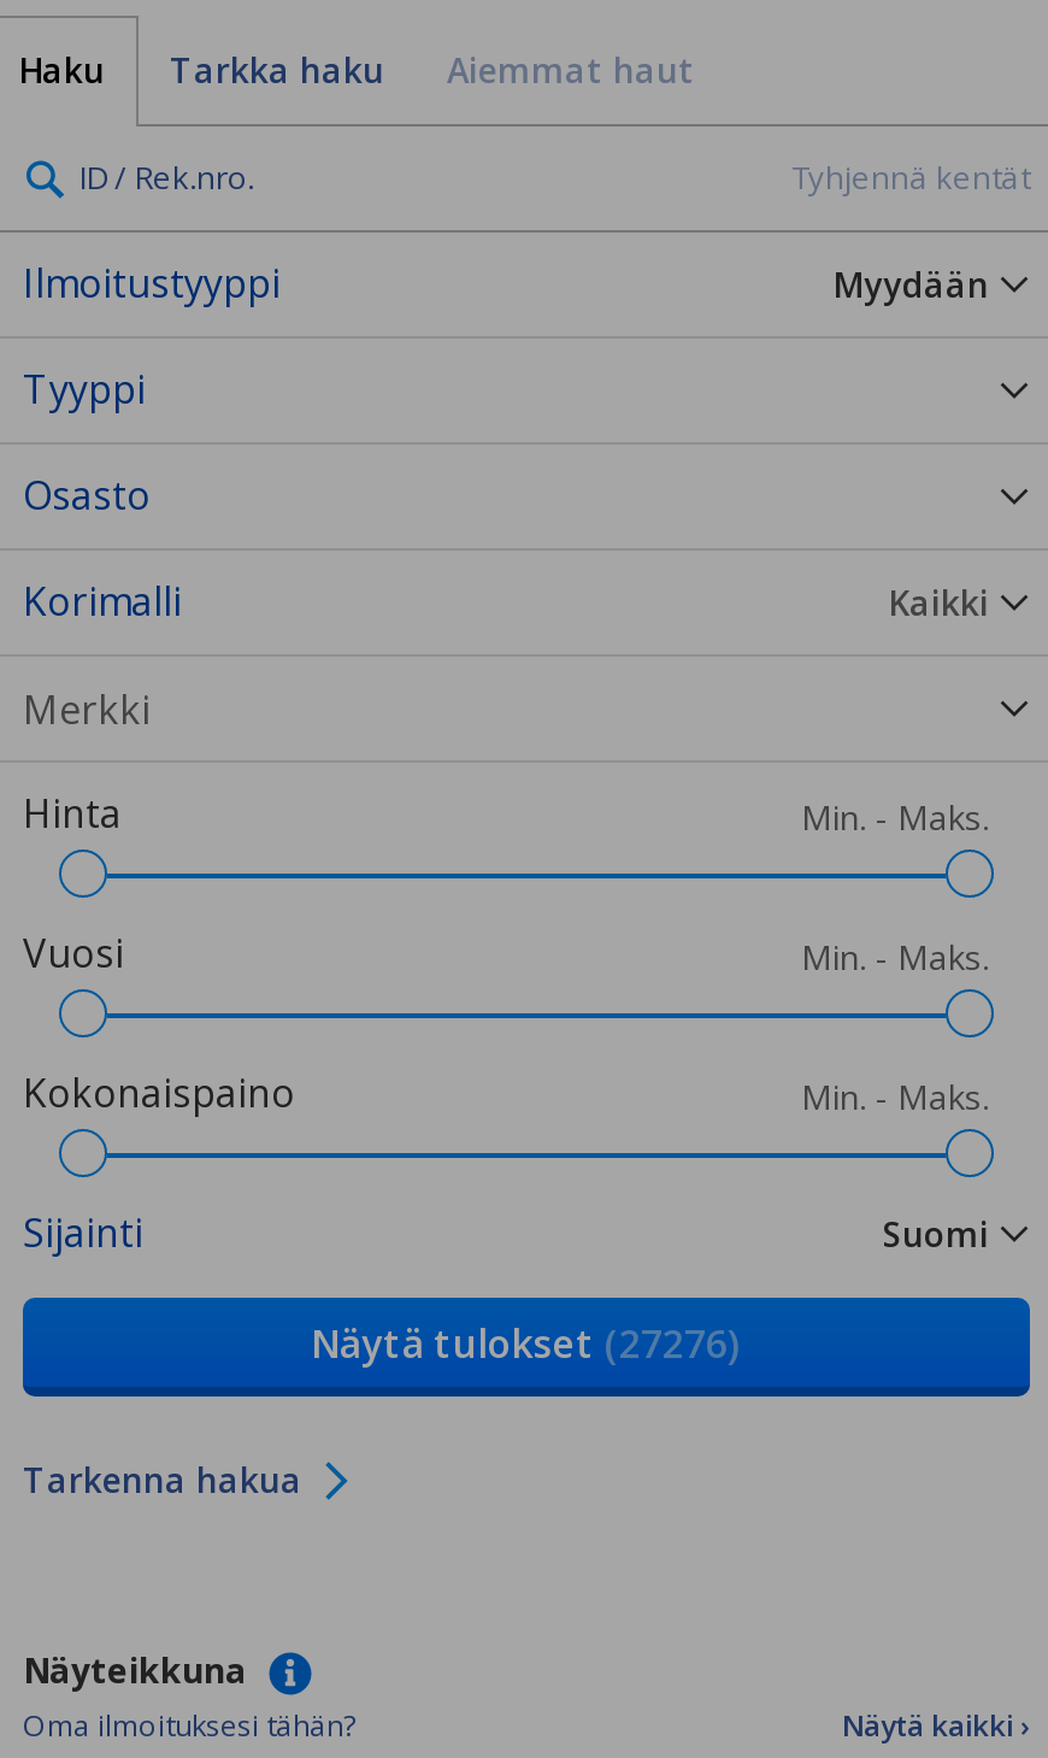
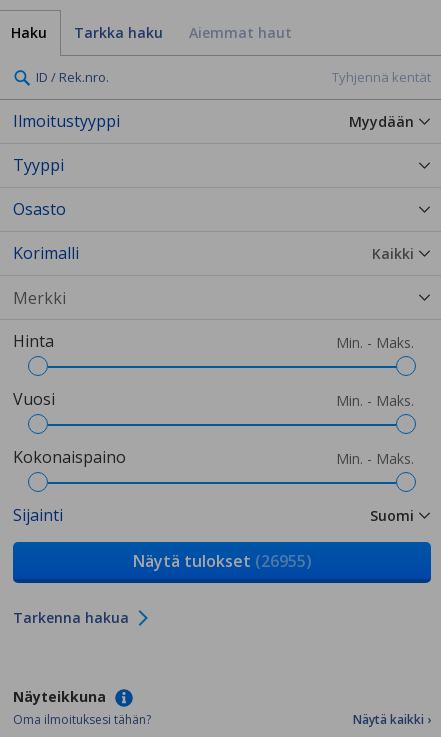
- Näytä tulokset (27276)
+ Näytä tulokset (26955)
